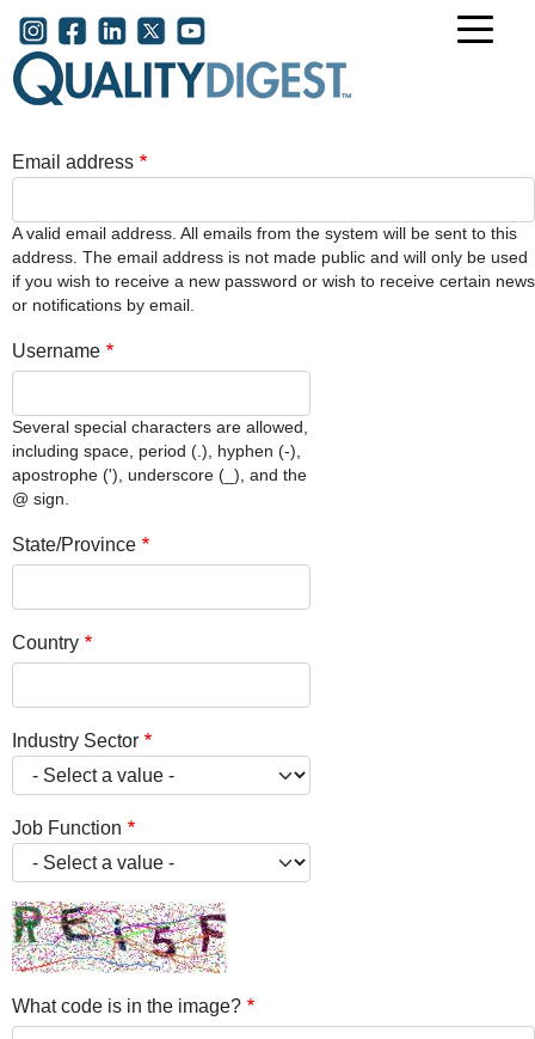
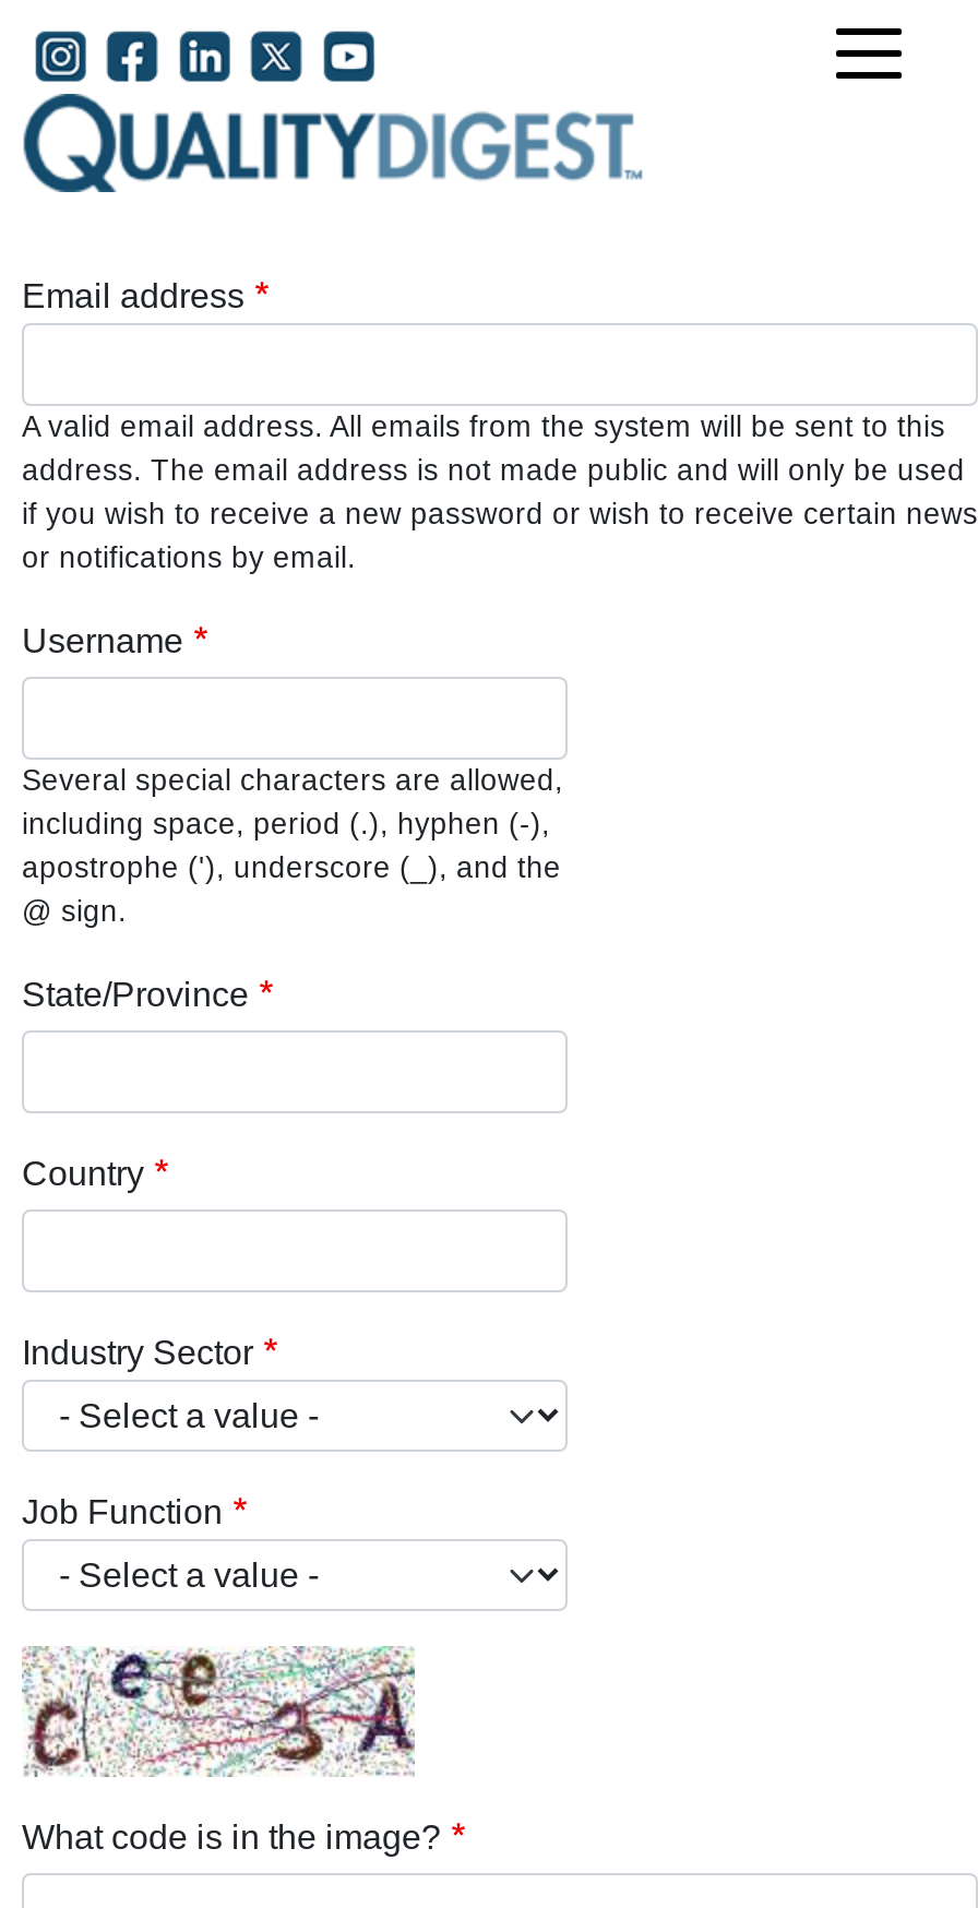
- [image]
+ [image]
